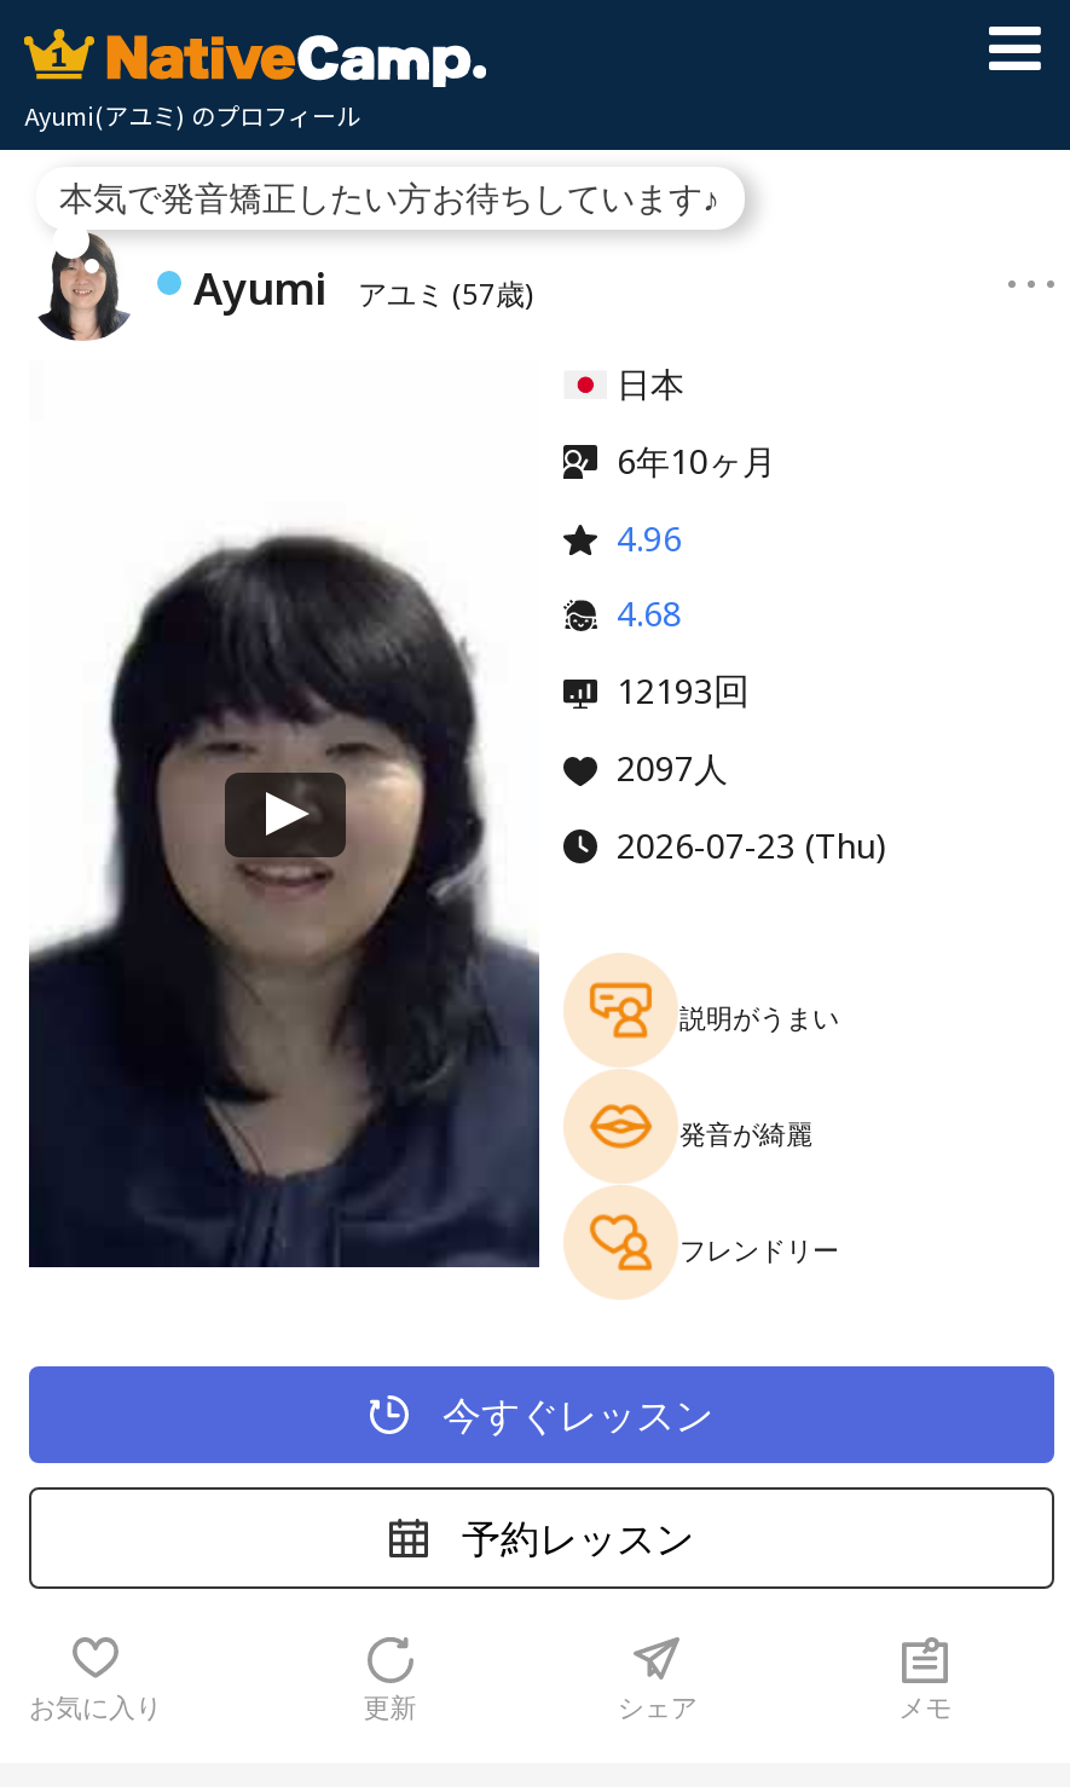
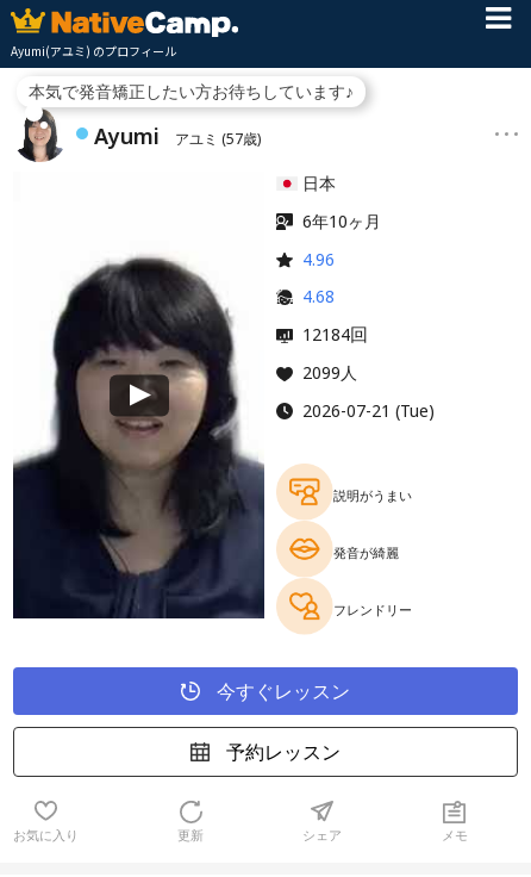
- 12193回
+ 12184回

- 2097人
+ 2099人

- 2026-07-23 (Thu)
+ 2026-07-21 (Tue)
